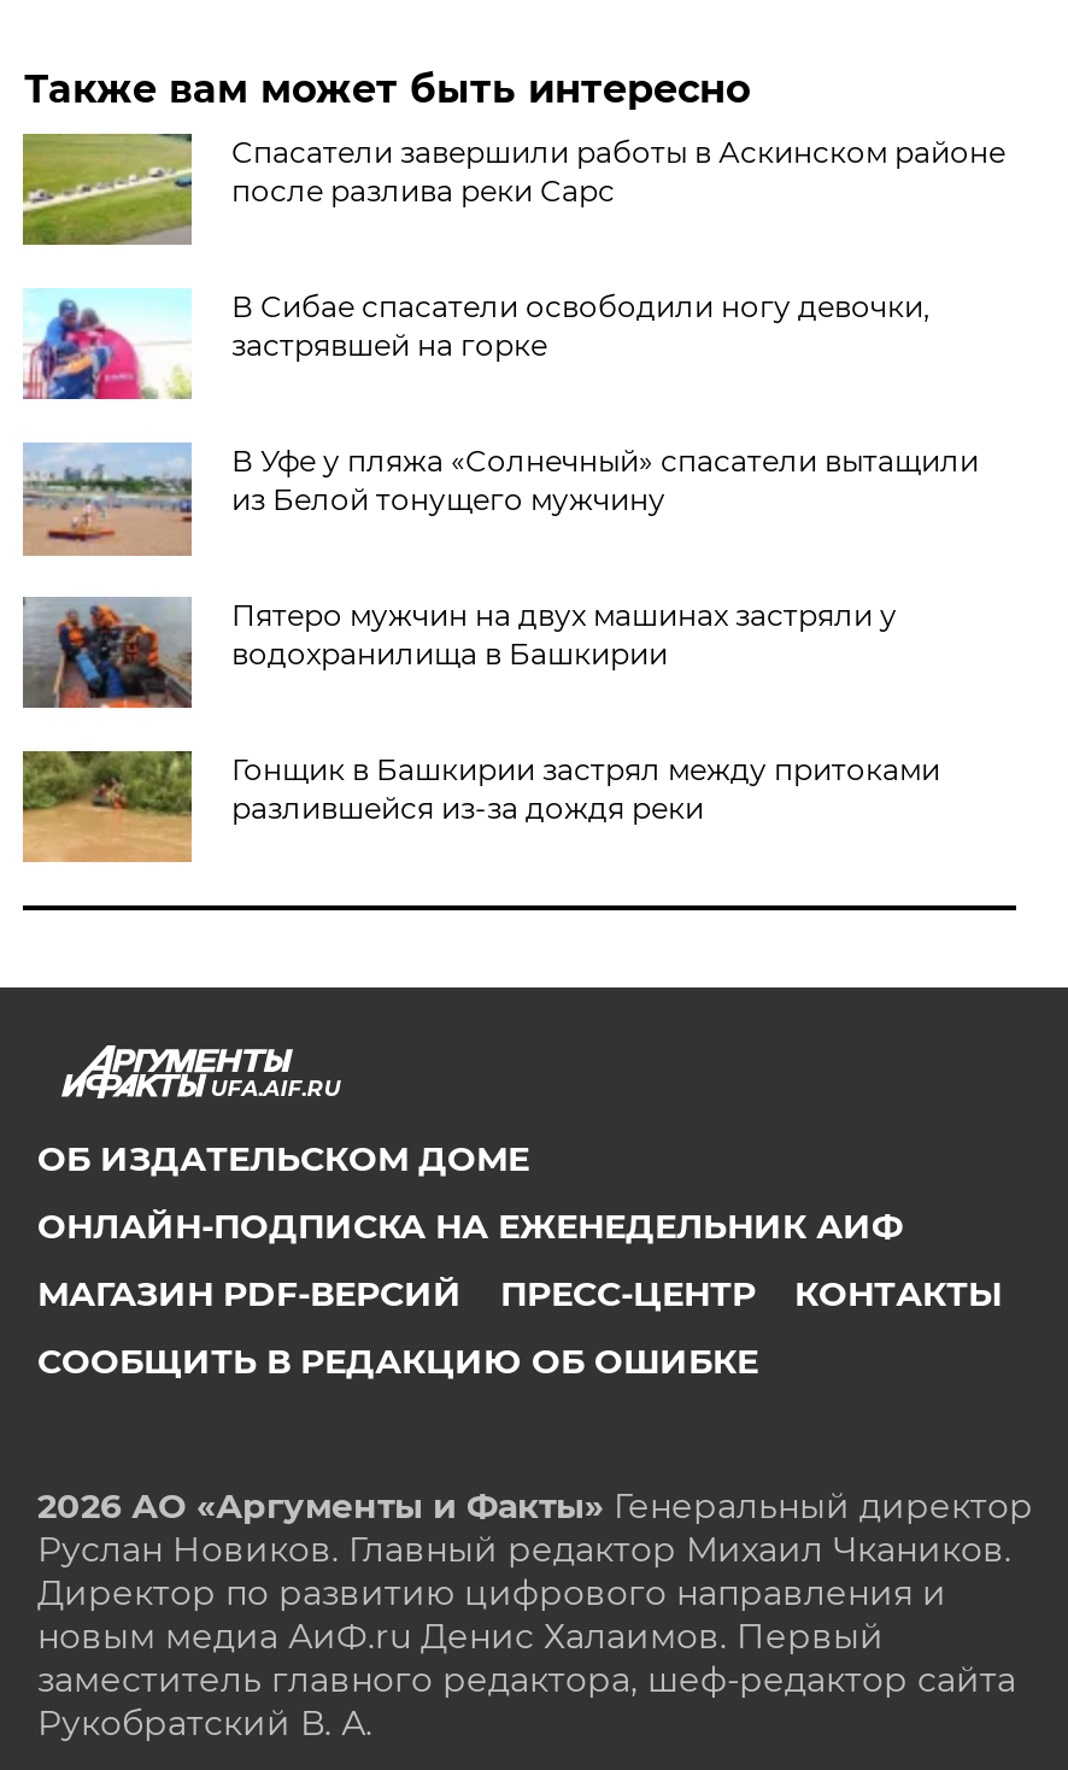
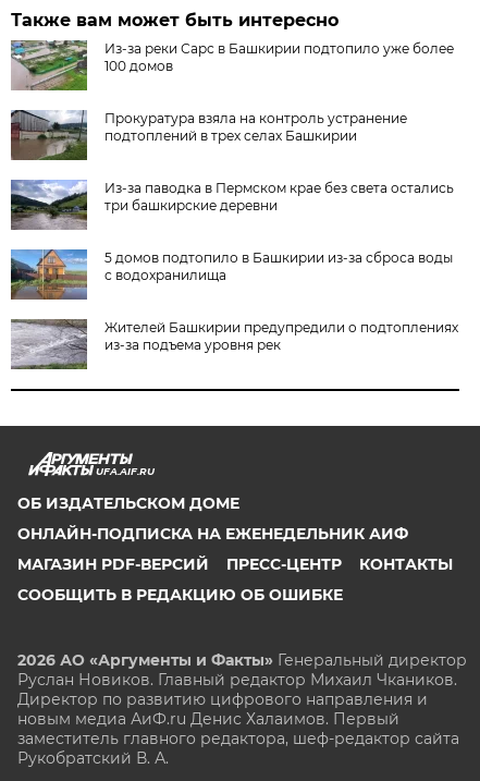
- [image]
- Спасатели завершили работы в Аскинском районе
- после разлива реки Сарс
+ [image]
+ Из-за реки Сарс в Башкирии подтопило уже более
+ 100 домов

- [image]
- В Сибае спасатели освободили ногу девочки,
- застрявшей на горке
+ [image]
+ Прокуратура взяла на контроль устранение
+ подтоплений в трех селах Башкирии

- [image]
- В Уфе у пляжа «Солнечный» спасатели вытащили
- из Белой тонущего мужчину
+ [image]
+ Из-за паводка в Пермском крае без света остались
+ три башкирские деревни

- [image]
- Пятеро мужчин на двух машинах застряли у
- водохранилища в Башкирии
+ [image]
+ 5 домов подтопило в Башкирии из-за сброса воды
+ с водохранилища

- [image]
- Гонщик в Башкирии застрял между притоками
- разлившейся из-за дождя реки
+ [image]
+ Жителей Башкирии предупредили о подтоплениях
+ из-за подъема уровня рек
